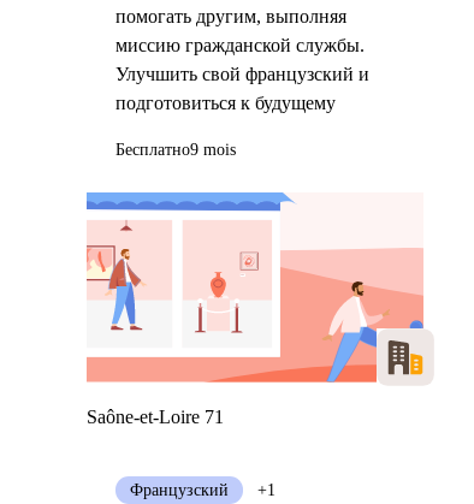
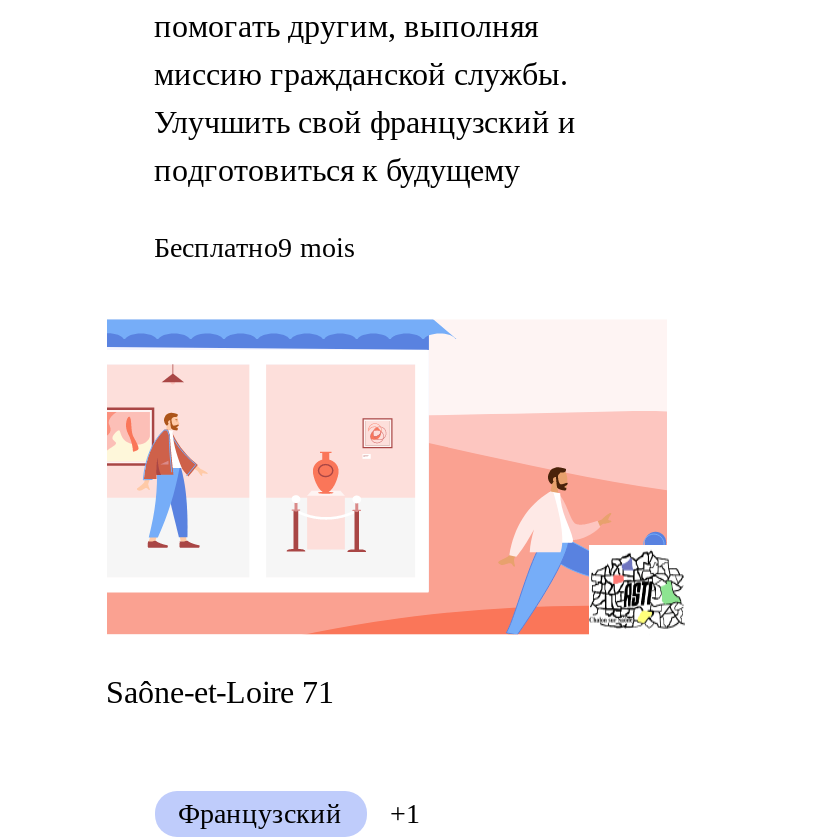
- [image]
+ [image]
